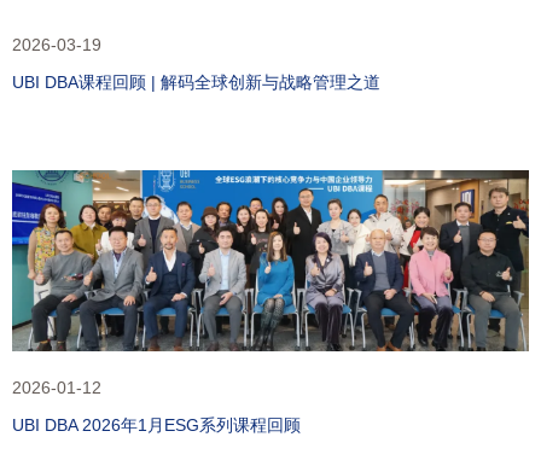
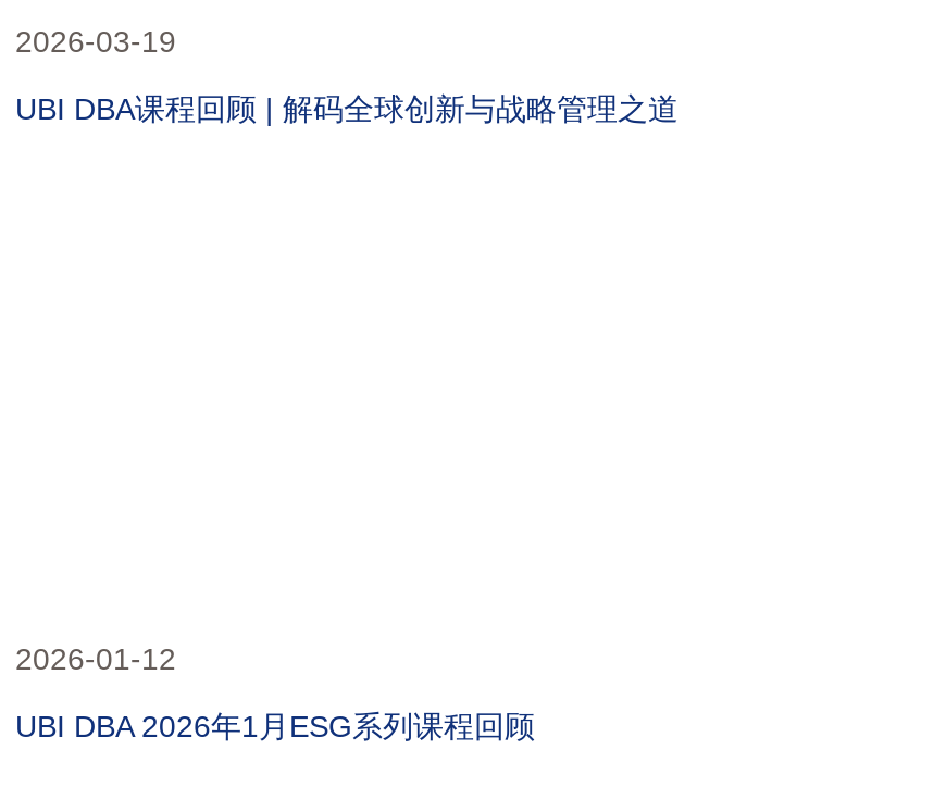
- [image]
